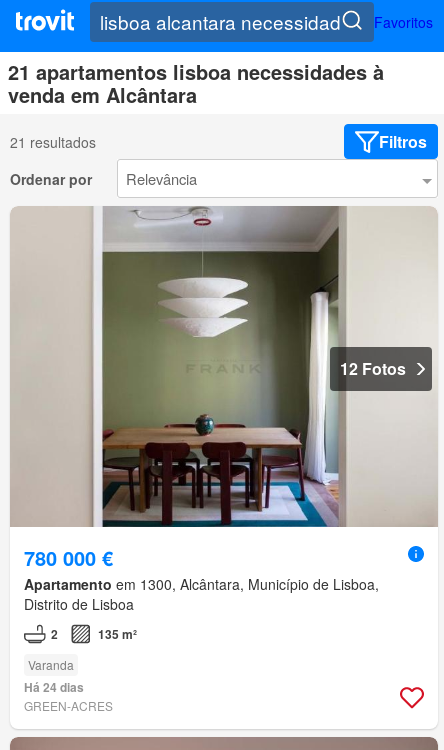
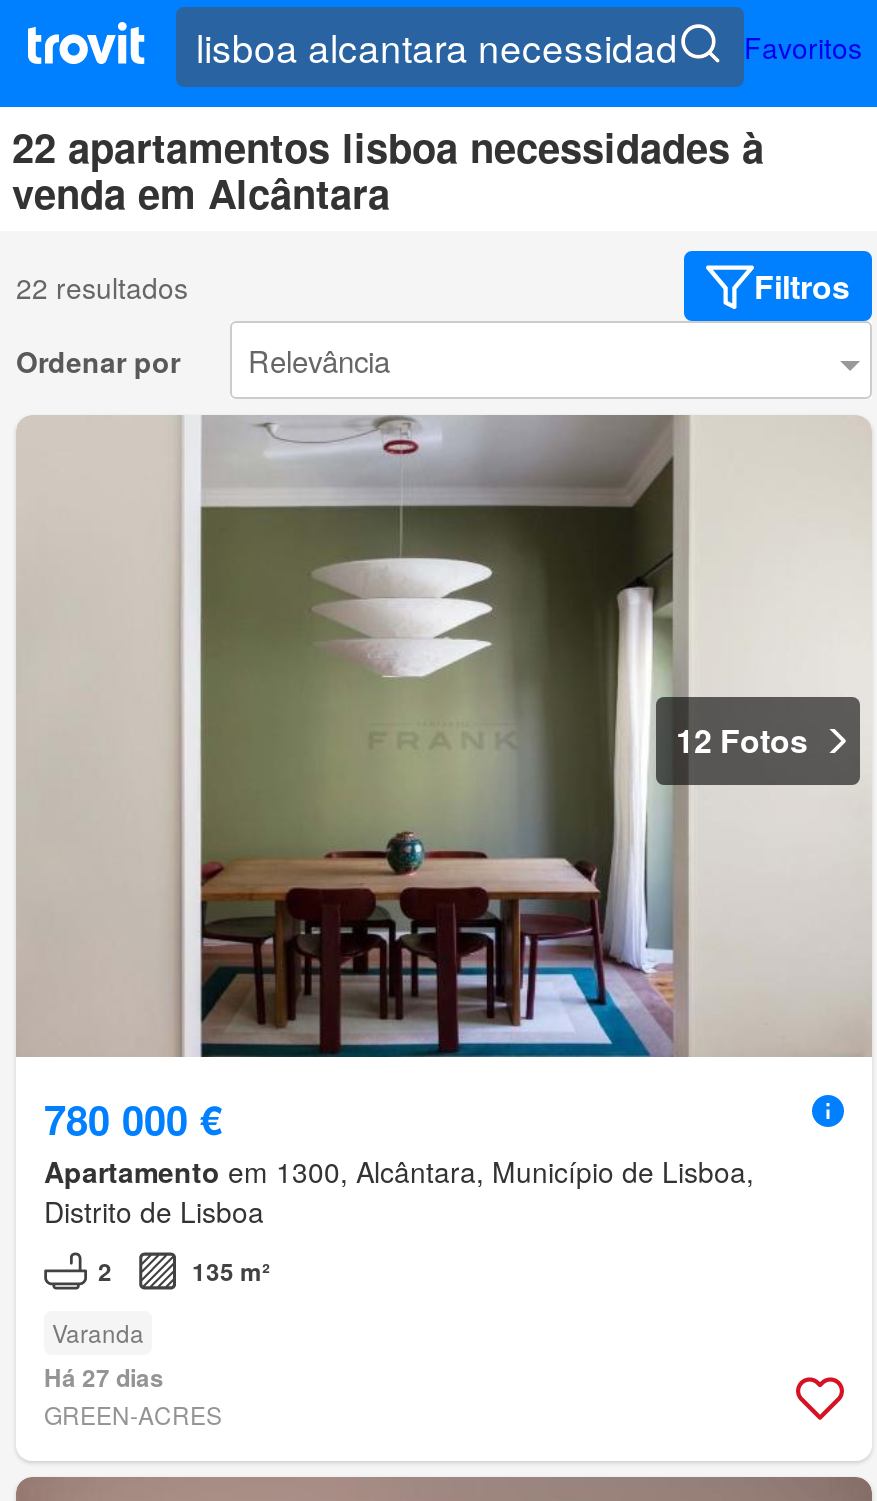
- 21 apartamentos lisboa necessidades à
+ 22 apartamentos lisboa necessidades à

- 21 resultados
+ 22 resultados

- Há 24 dias
+ Há 27 dias
